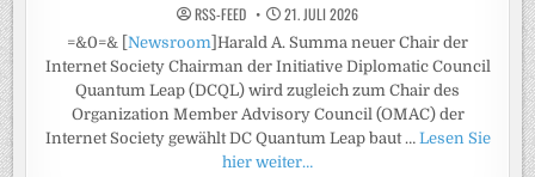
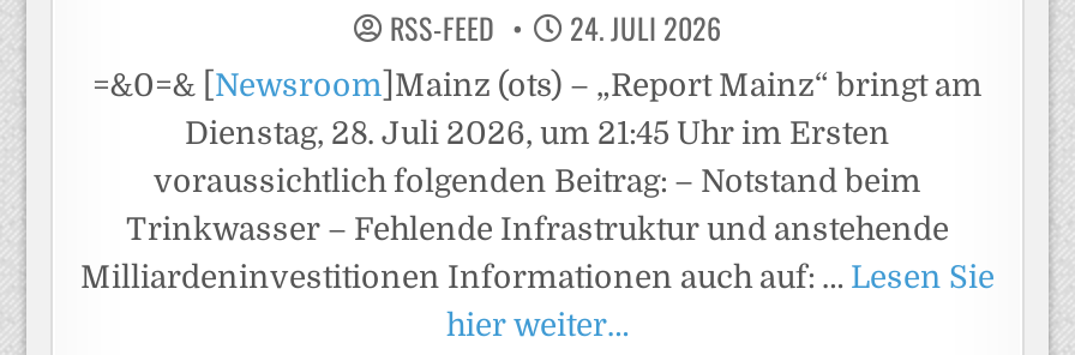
- RSS-FEED 21. JULI 2026
+ RSS-FEED 24. JULI 2026

- =&0=& [Newsroom]Harald A. Summa neuer Chair der
- Internet Society Chairman der Initiative Diplomatic Council
- Quantum Leap (DCQL) wird zugleich zum Chair des
- Organization Member Advisory Council (OMAC) der
- Internet Society gewählt DC Quantum Leap baut … Lesen Sie
+ =&0=& [Newsroom]Mainz (ots) – „Report Mainz“ bringt am
+ Dienstag, 28. Juli 2026, um 21:45 Uhr im Ersten
+ voraussichtlich folgenden Beitrag: – Notstand beim
+ Trinkwasser – Fehlende Infrastruktur und anstehende
+ Milliardeninvestitionen Informationen auch auf: … Lesen Sie
